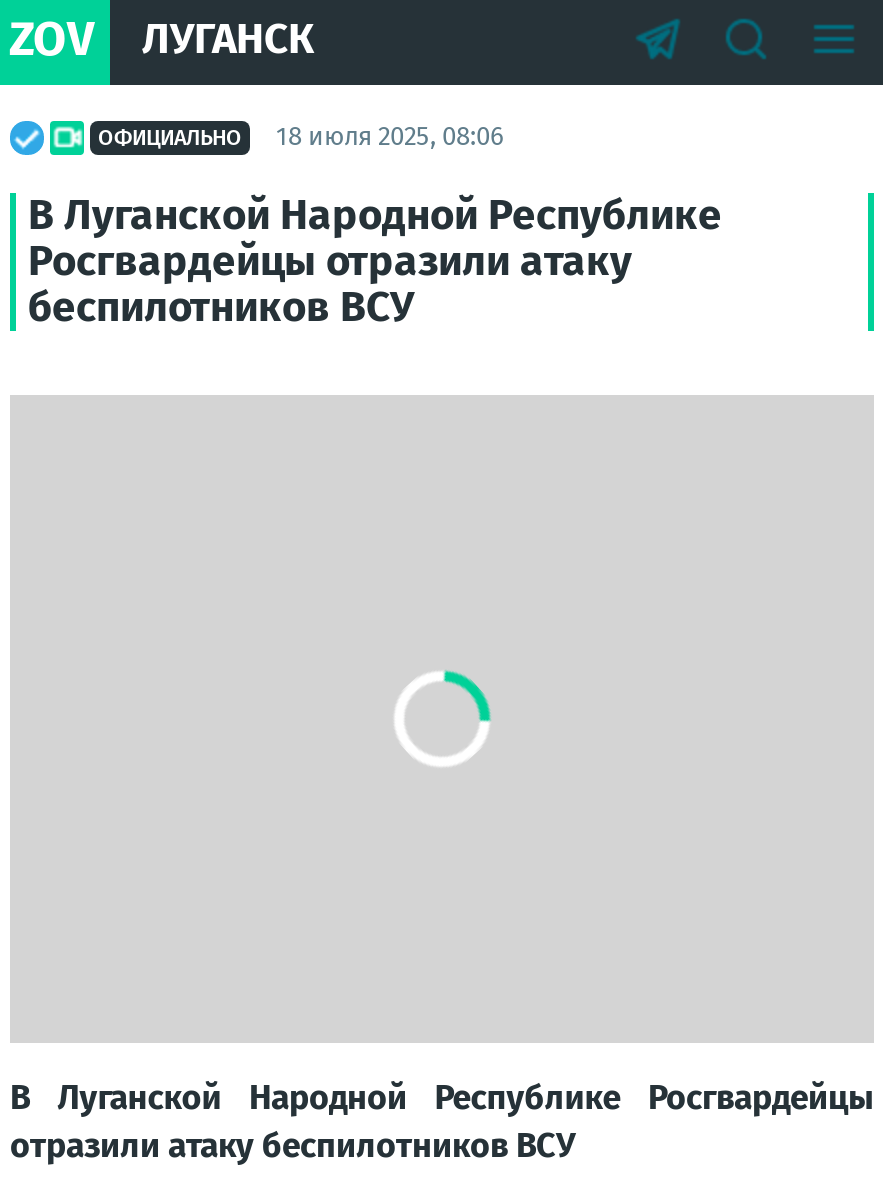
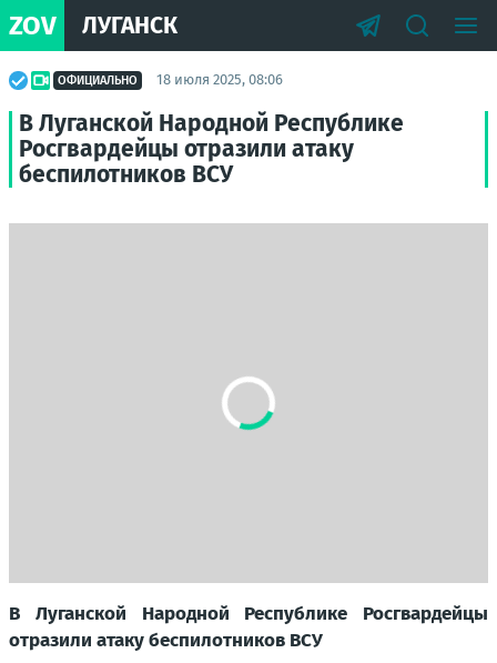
- [image]
+ [image]
